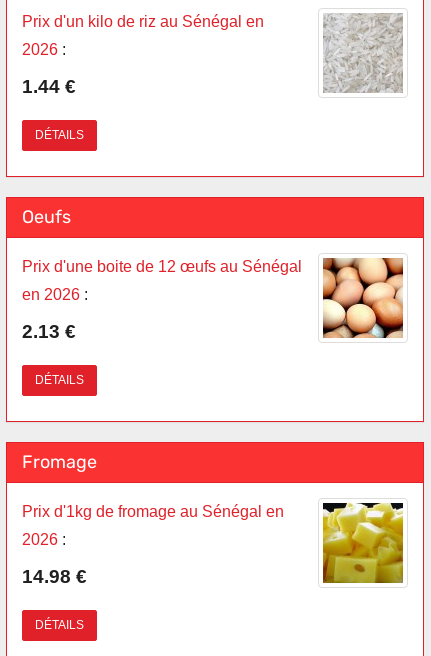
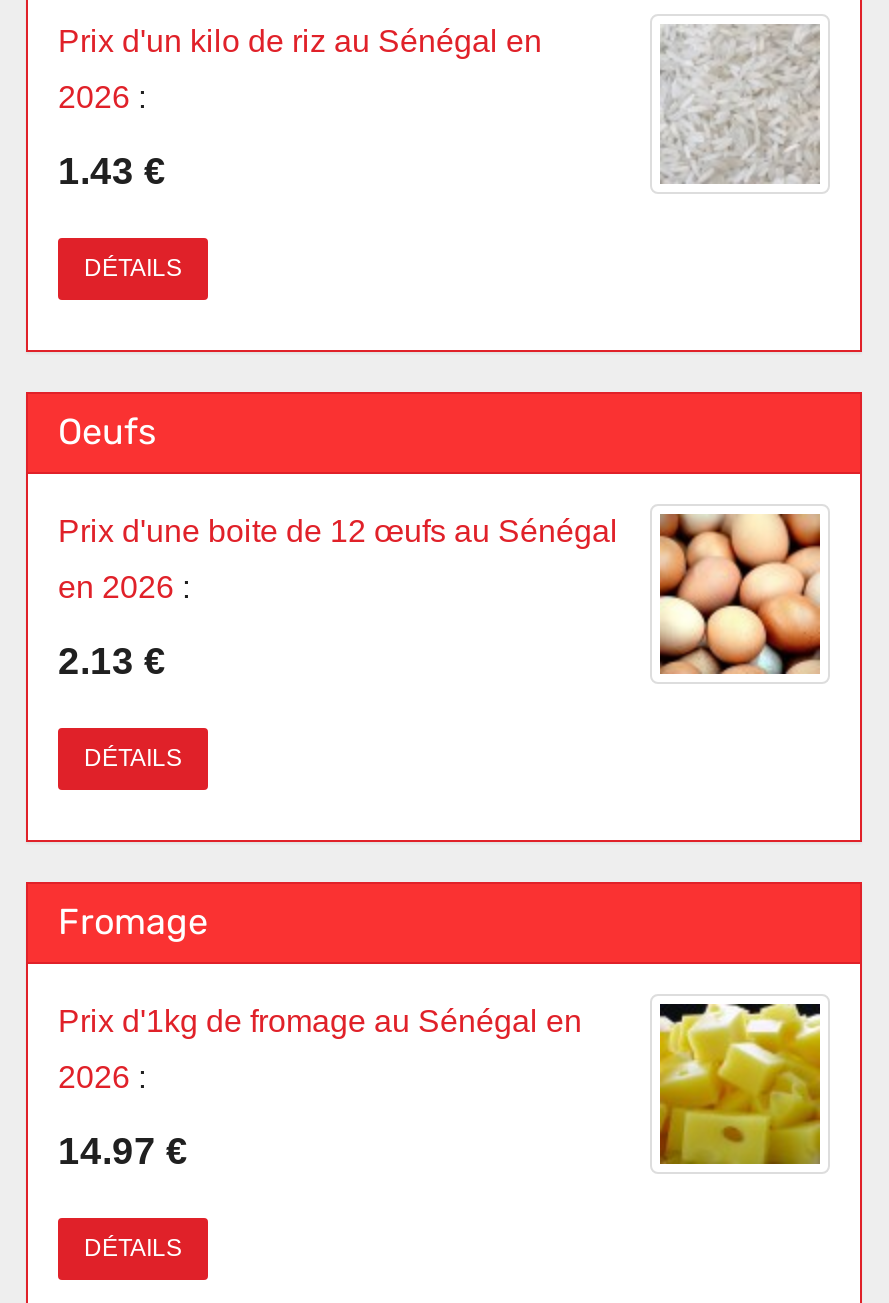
- 1.44 €
+ 1.43 €

- 14.98 €
+ 14.97 €
